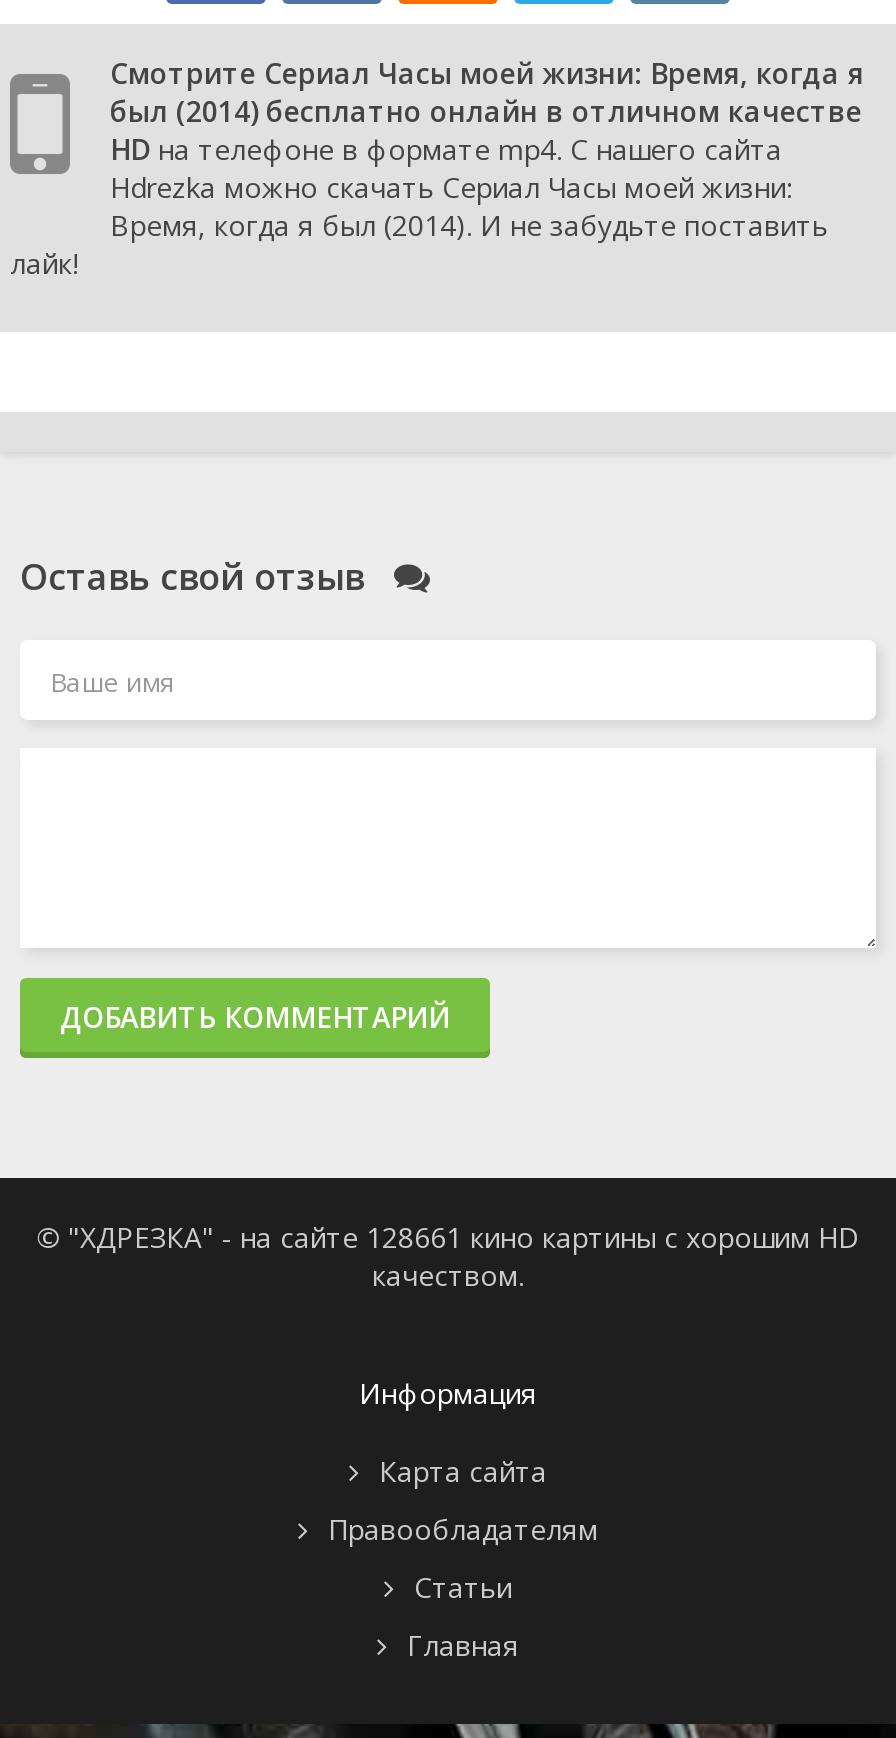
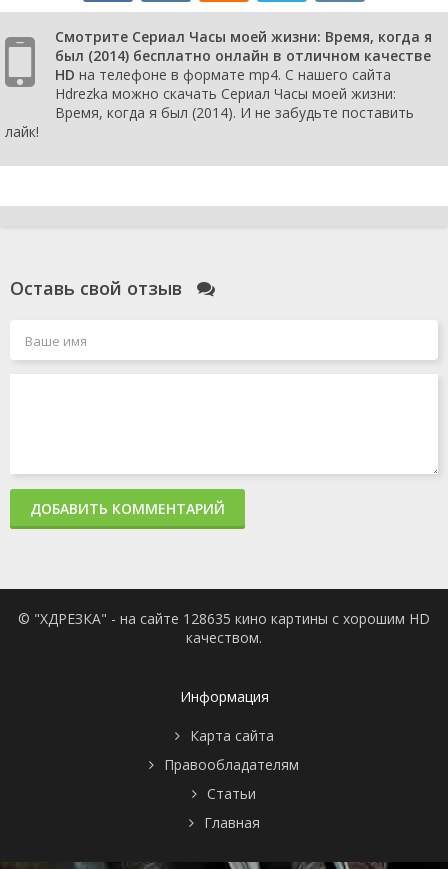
- © "ХДРЕЗКА" - на сайте 128661 кино картины с хорошим HD
+ © "ХДРЕЗКА" - на сайте 128635 кино картины с хорошим HD
